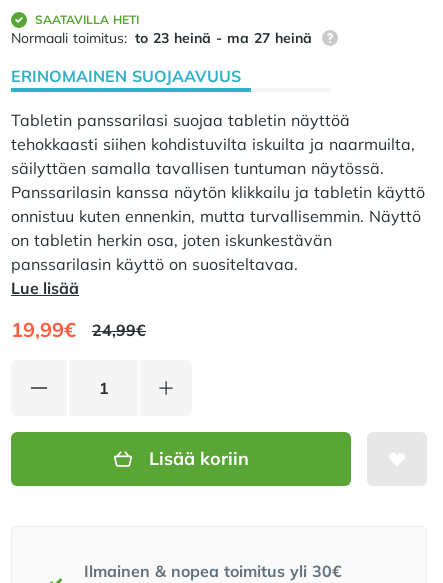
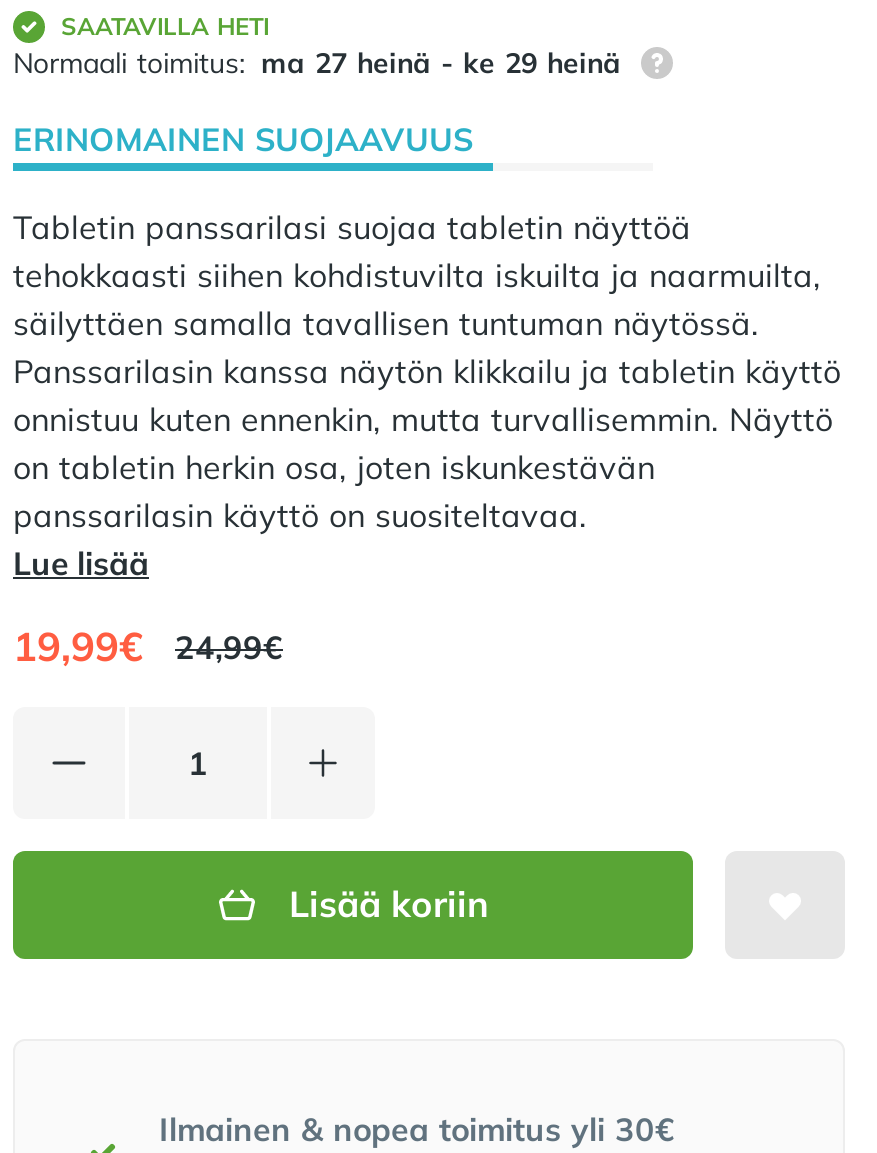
- Normaali toimitus: to 23 heinä - ma 27 heinä
+ Normaali toimitus: ma 27 heinä - ke 29 heinä
